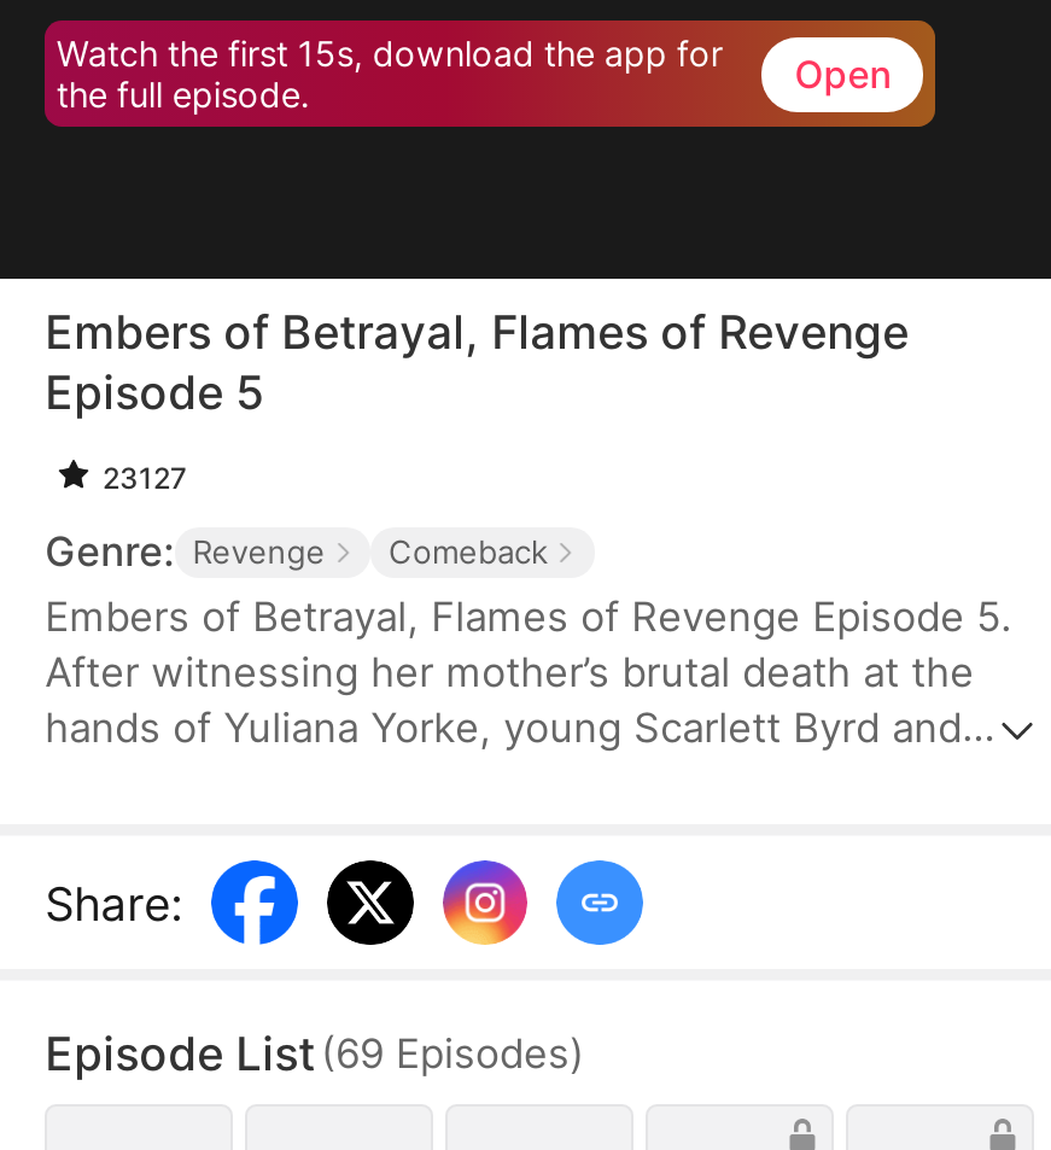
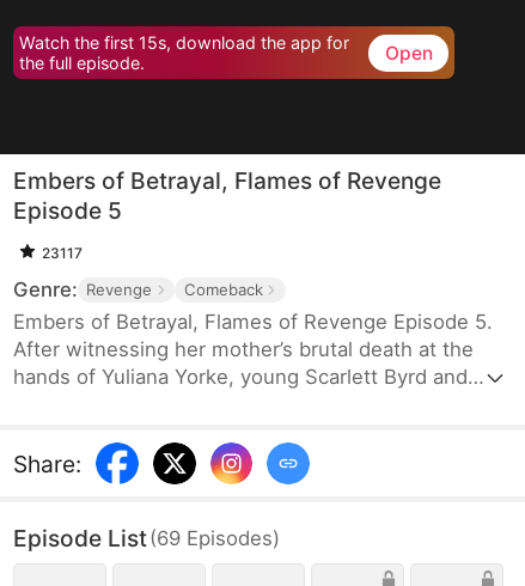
- 23127
+ 23117
